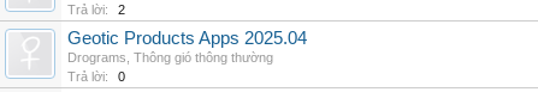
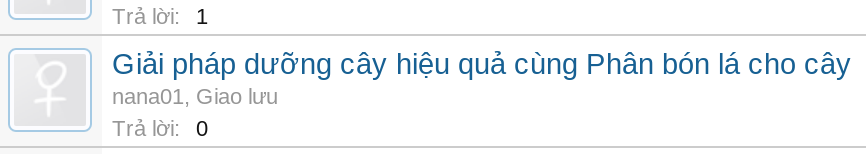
- Trả lời: 2
+ Trả lời: 1

- Geotic Products Apps 2025.04
- Drograms, Thông gió thông thường
+ Giải pháp dưỡng cây hiệu quả cùng Phân bón lá cho cây
+ nana01, Giao lưu
